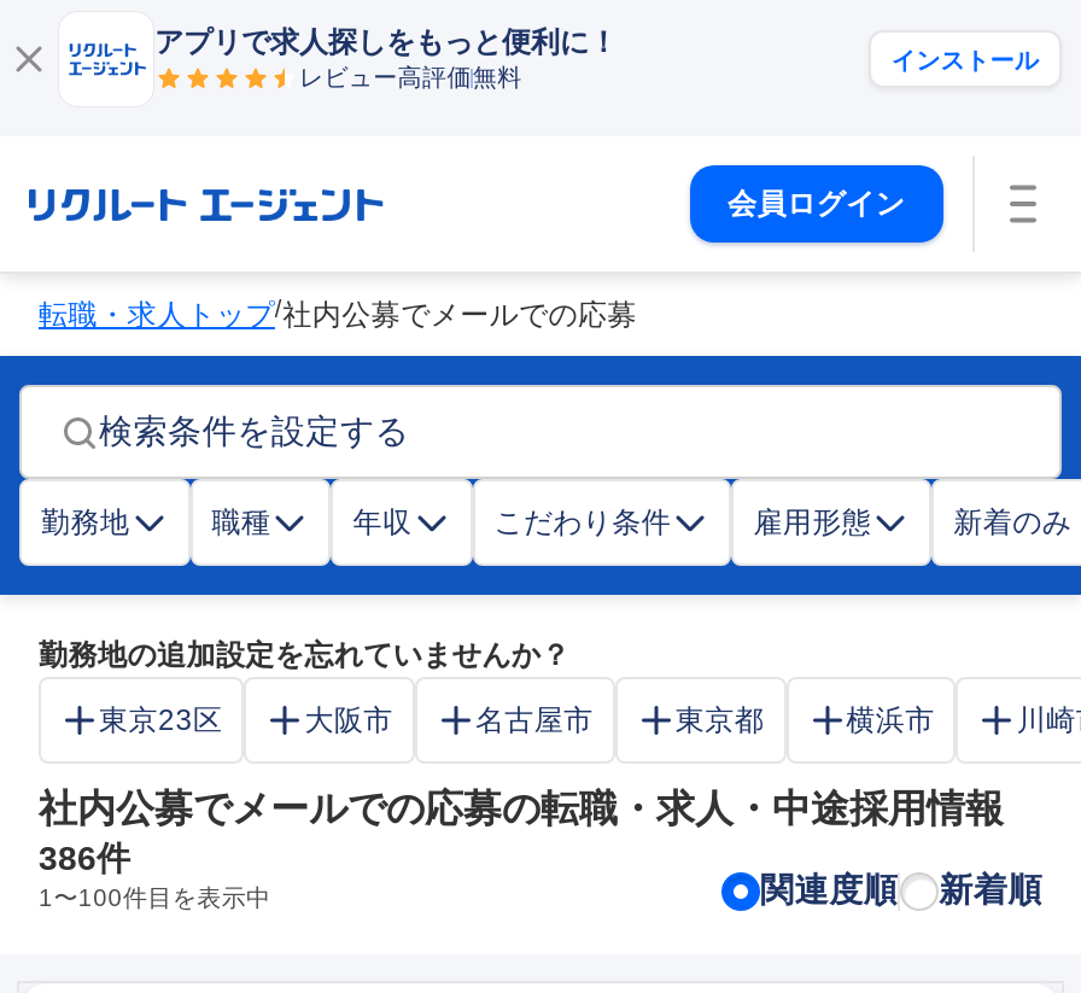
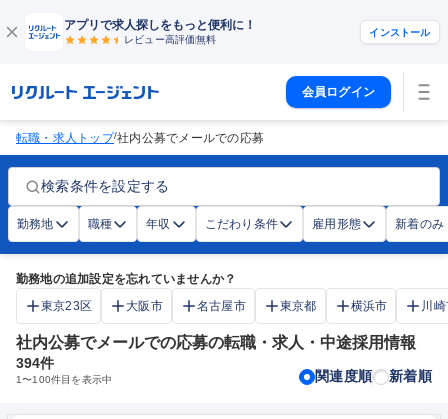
- 386件
+ 394件
